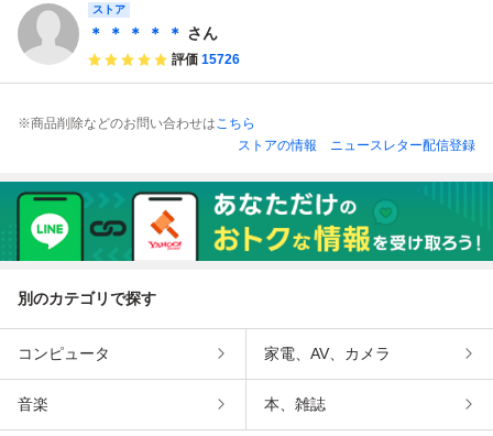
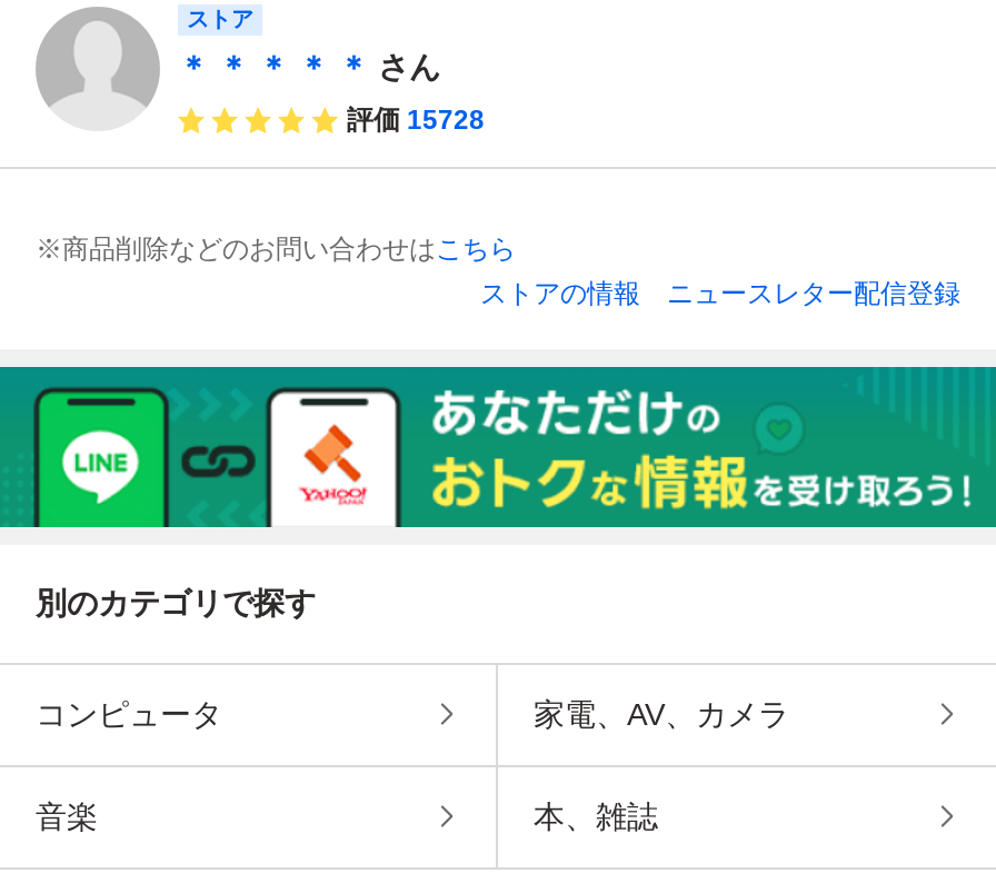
- 評価 15726
+ 評価 15728
